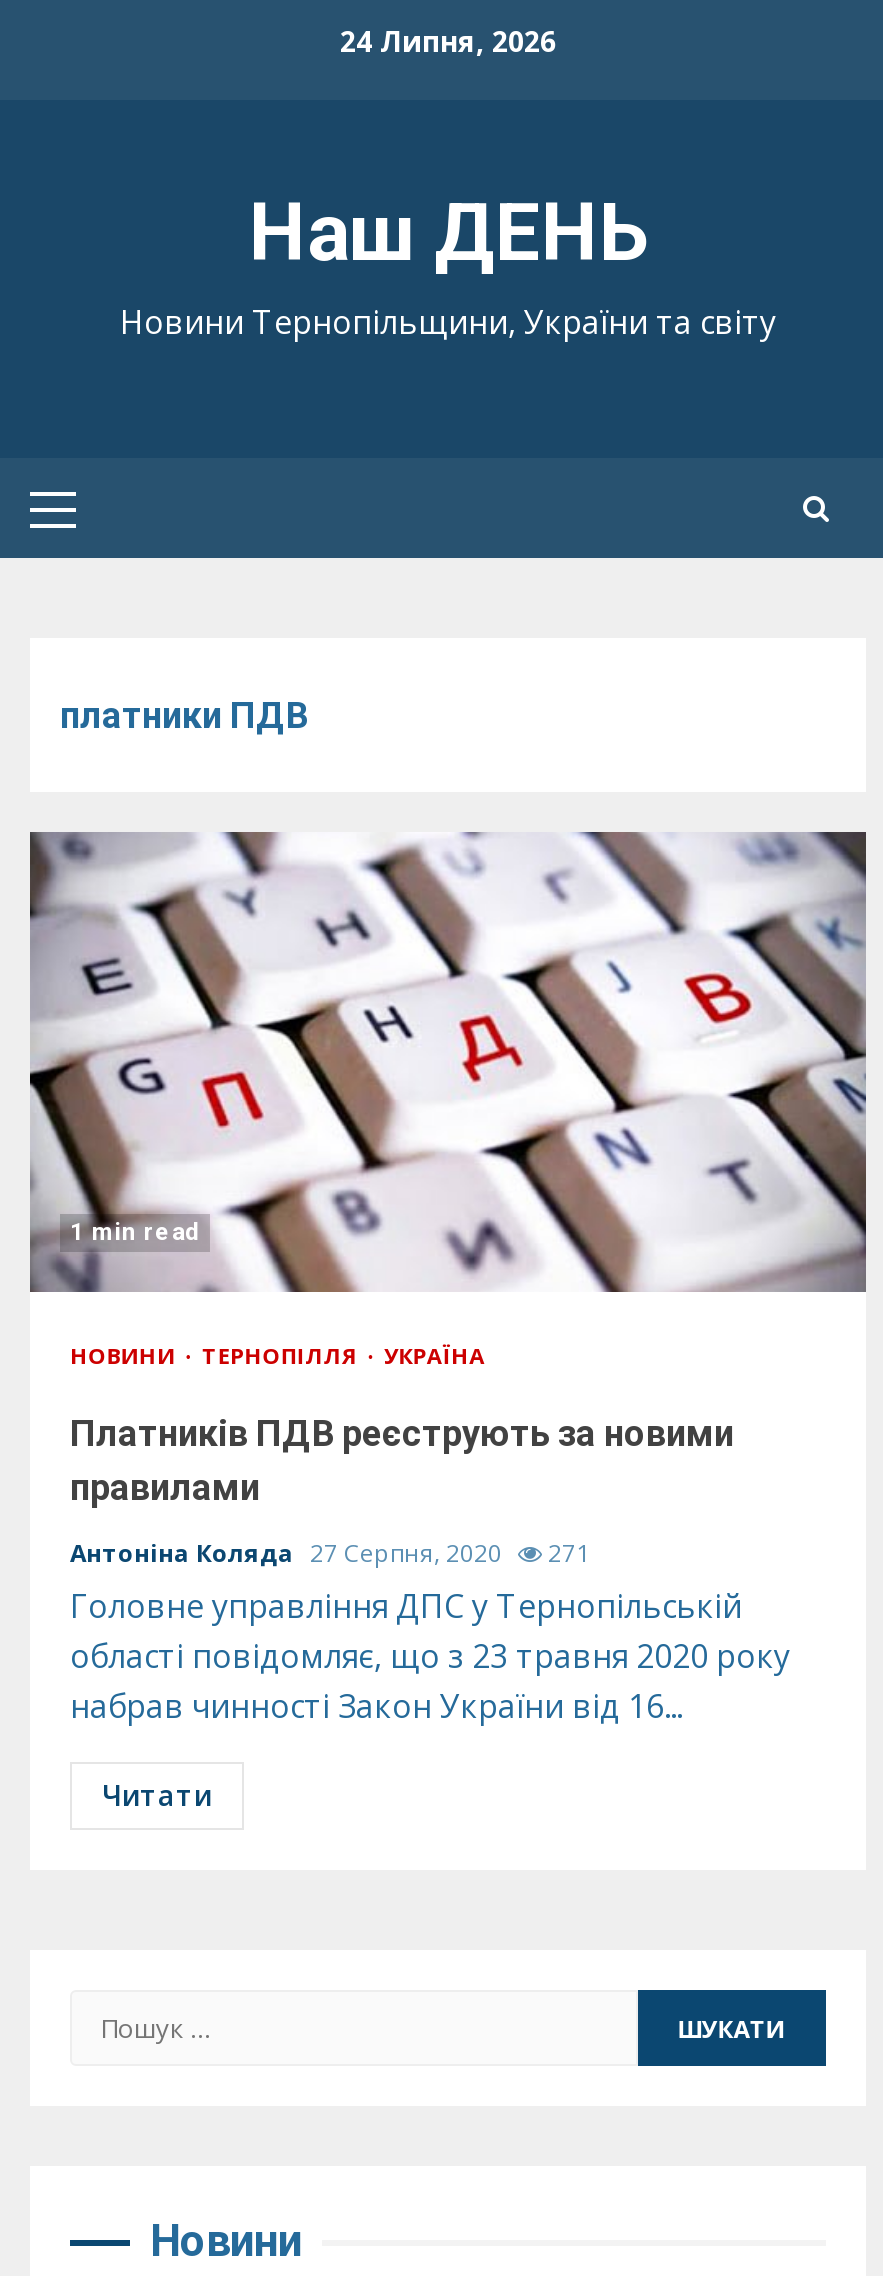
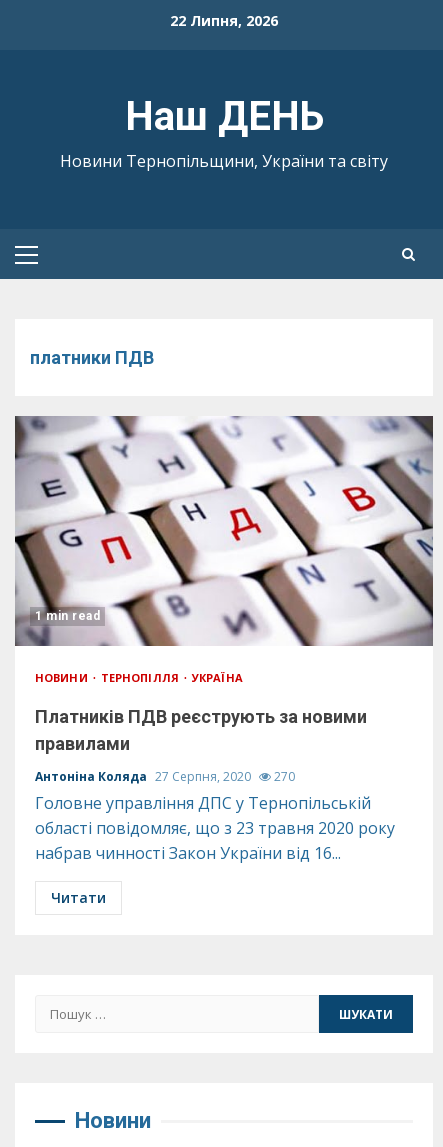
- 24 Липня, 2026
+ 22 Липня, 2026

- Антоніна Коляда 27 Серпня, 2020 271
+ Антоніна Коляда 27 Серпня, 2020 270
